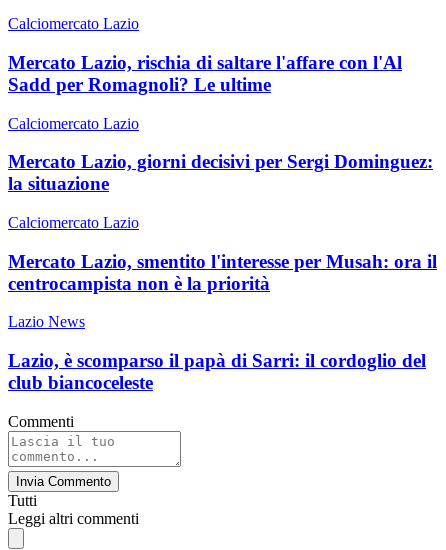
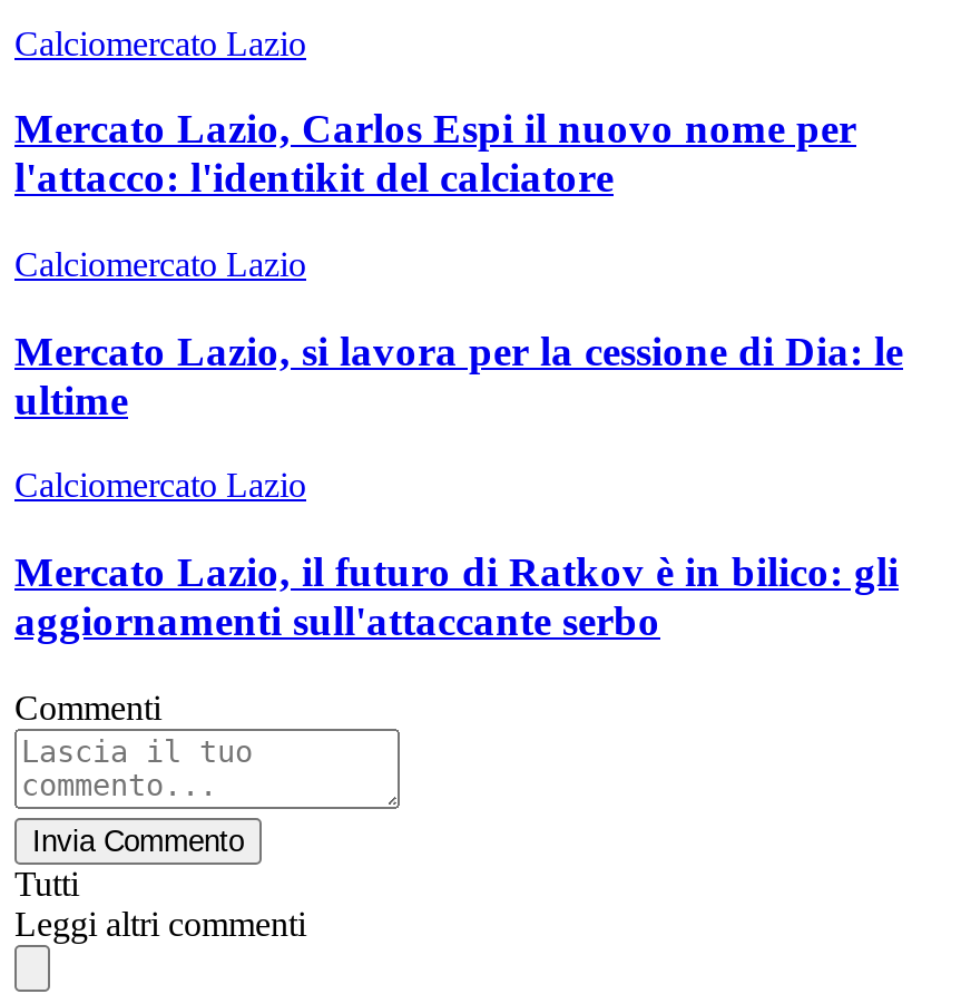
- Mercato Lazio, rischia di saltare l'affare con l'Al
- Sadd per Romagnoli? Le ultime
+ Mercato Lazio, Carlos Espi il nuovo nome per
+ l'attacco: l'identikit del calciatore

- Mercato Lazio, giorni decisivi per Sergi Dominguez:
- la situazione
+ Mercato Lazio, si lavora per la cessione di Dia: le
+ ultime

- Mercato Lazio, smentito l'interesse per Musah: ora il
- centrocampista non è la priorità
- Lazio News
- Lazio, è scomparso il papà di Sarri: il cordoglio del
- club biancoceleste
+ Mercato Lazio, il futuro di Ratkov è in bilico: gli
+ aggiornamenti sull'attaccante serbo
